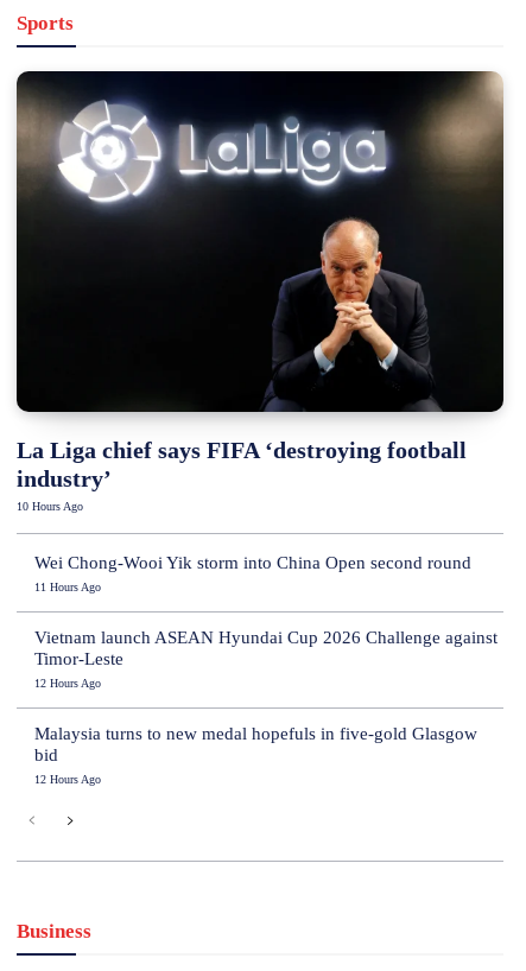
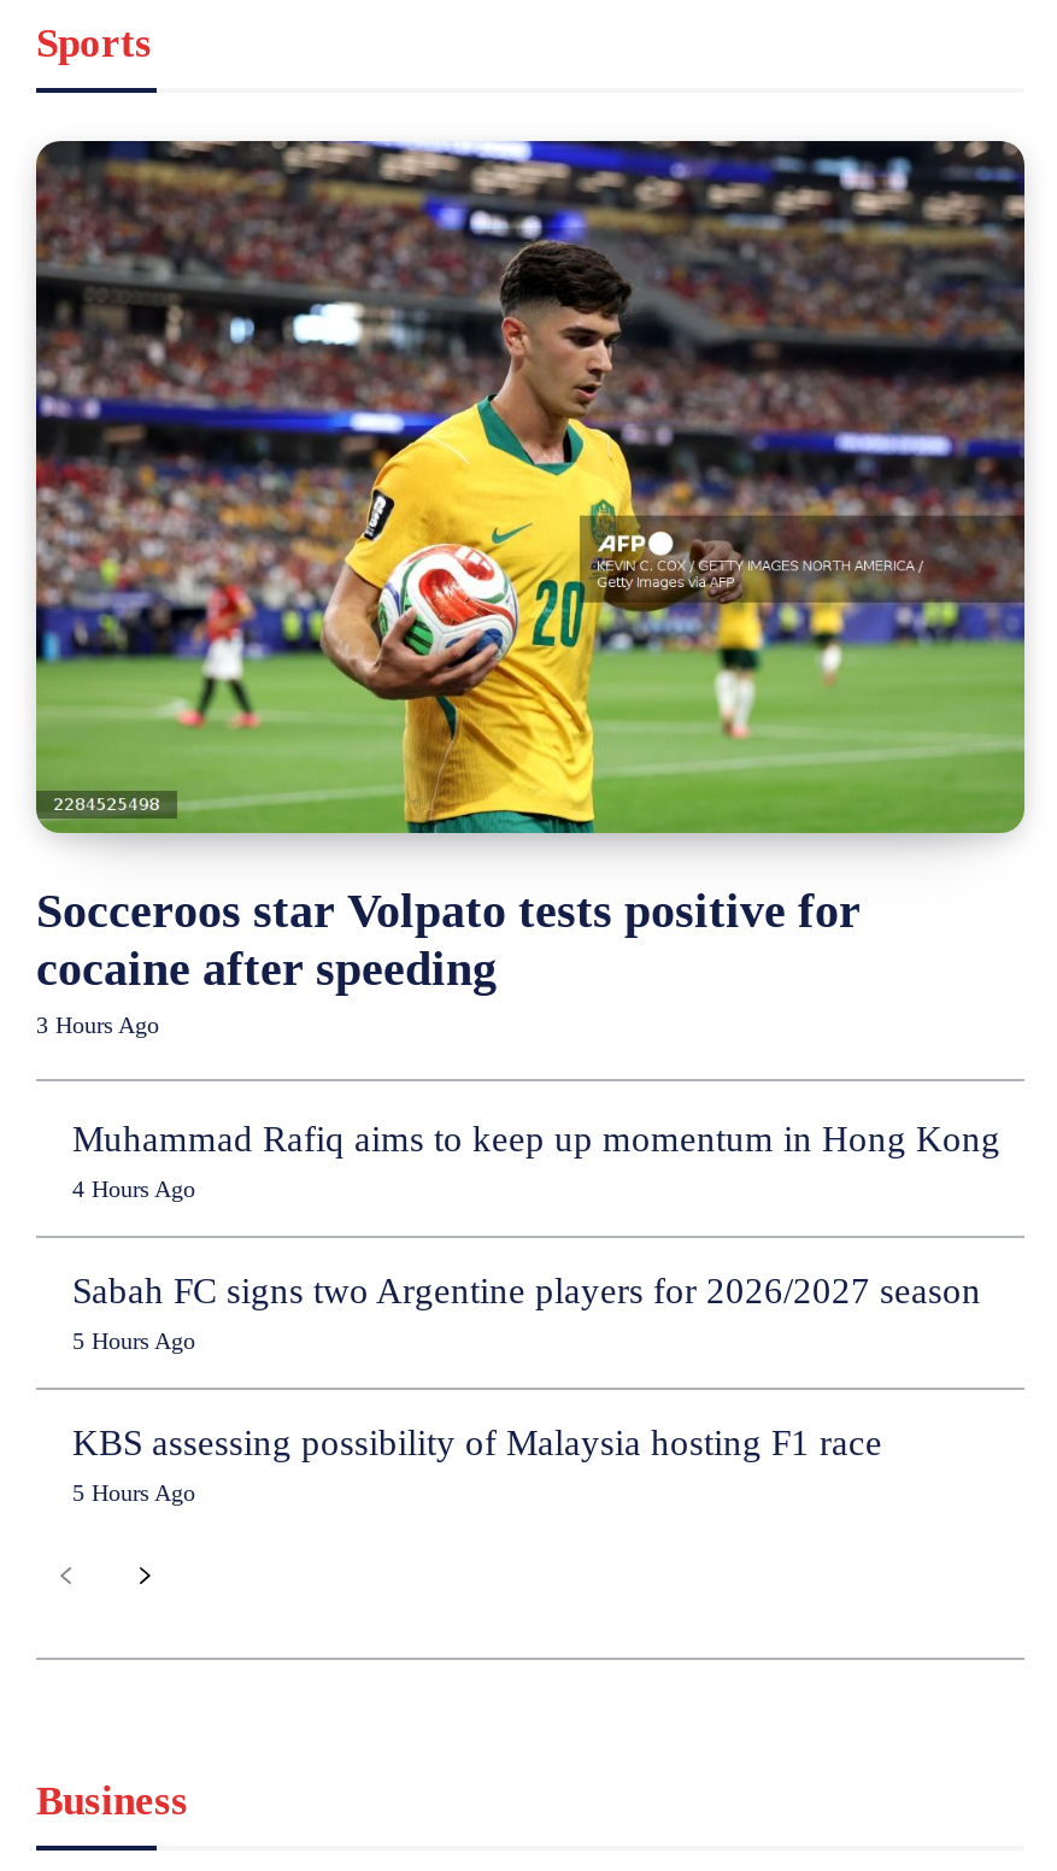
- [image]
- La Liga chief says FIFA ‘destroying football
- industry’
- 10 Hours Ago
+ [image]
+ Socceroos star Volpato tests positive for
+ cocaine after speeding
+ 3 Hours Ago

- Wei Chong-Wooi Yik storm into China Open second round
- 11 Hours Ago
+ Muhammad Rafiq aims to keep up momentum in Hong Kong
+ 4 Hours Ago

- Vietnam launch ASEAN Hyundai Cup 2026 Challenge against
- Timor-Leste
- 12 Hours Ago
+ Sabah FC signs two Argentine players for 2026/2027 season
+ 5 Hours Ago

- Malaysia turns to new medal hopefuls in five-gold Glasgow
- bid
- 12 Hours Ago
+ KBS assessing possibility of Malaysia hosting F1 race
+ 5 Hours Ago
